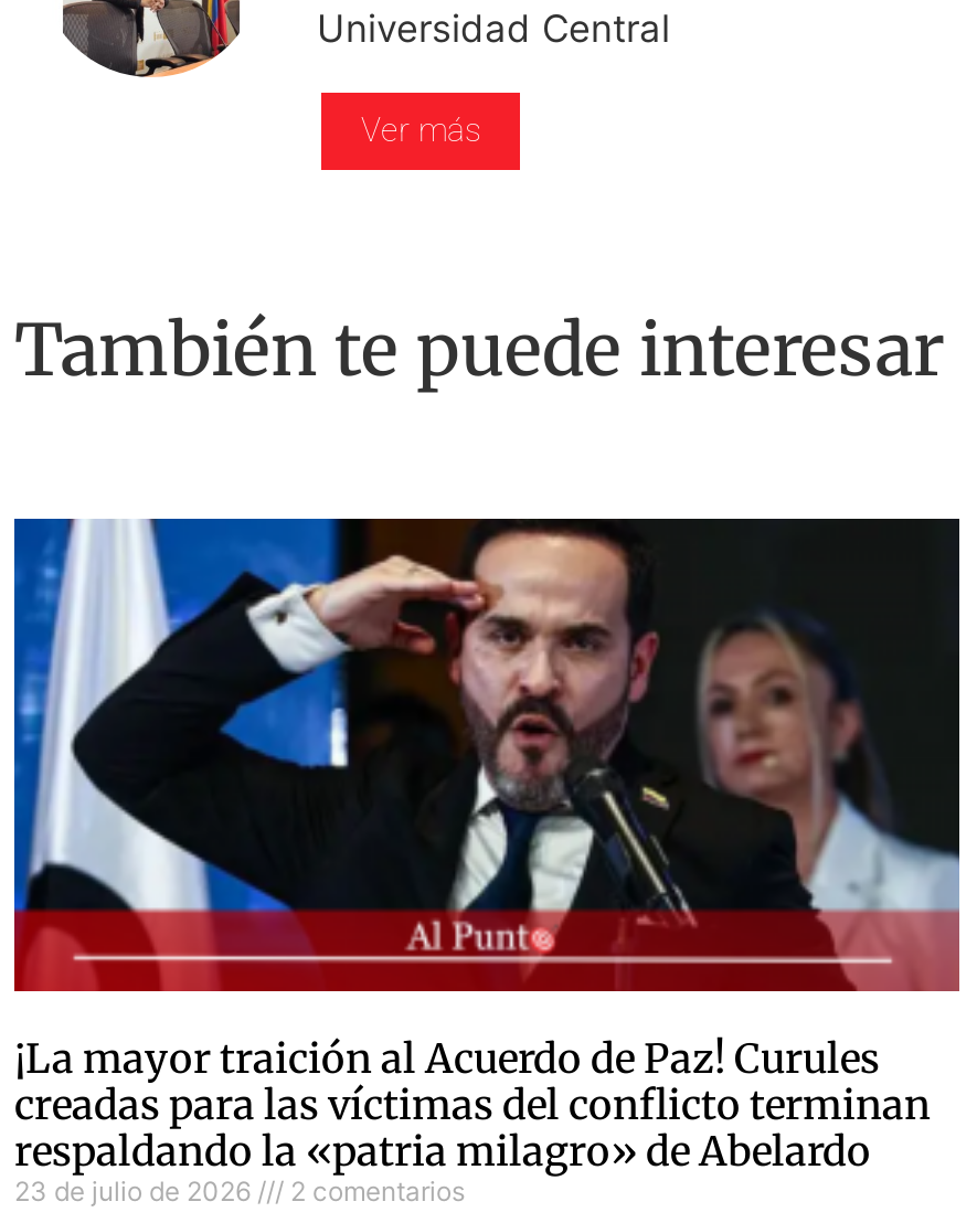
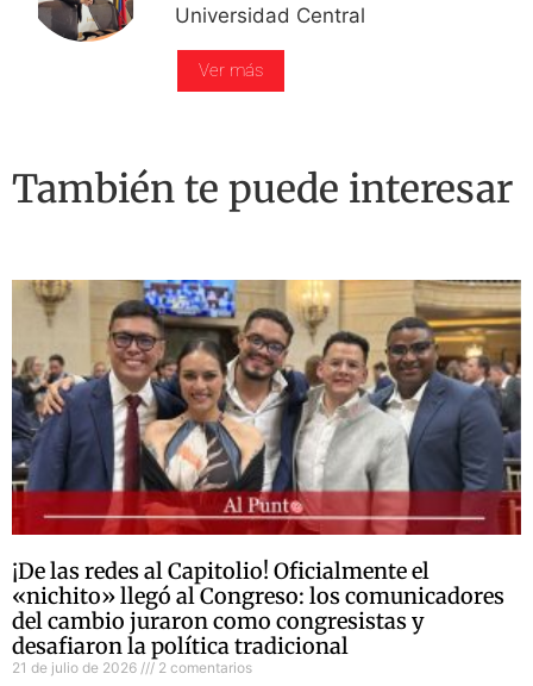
- [image]
- ¡La mayor traición al Acuerdo de Paz! Curules
- creadas para las víctimas del conflicto terminan
- respaldando la «patria milagro» de Abelardo
- 23 de julio de 2026
+ [image]
+ ¡De las redes al Capitolio! Oficialmente el
+ «nichito» llegó al Congreso: los comunicadores
+ del cambio juraron como congresistas y
+ desafiaron la política tradicional
+ 21 de julio de 2026
